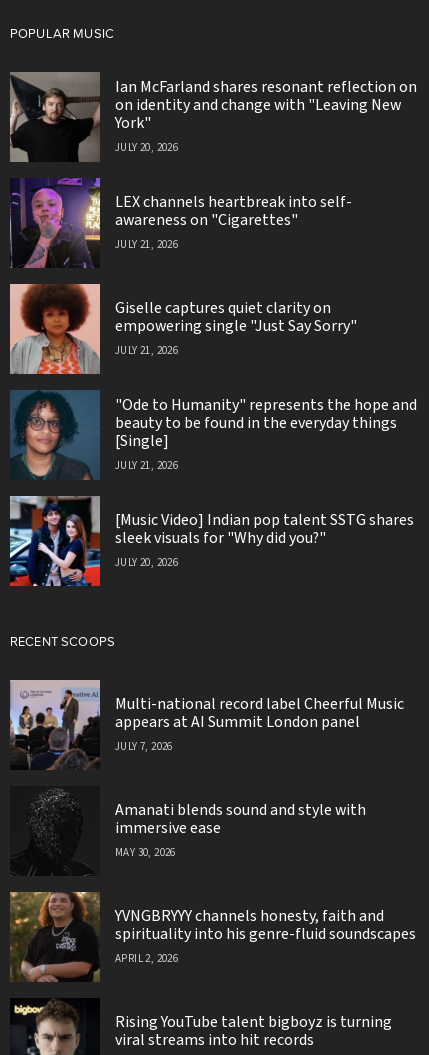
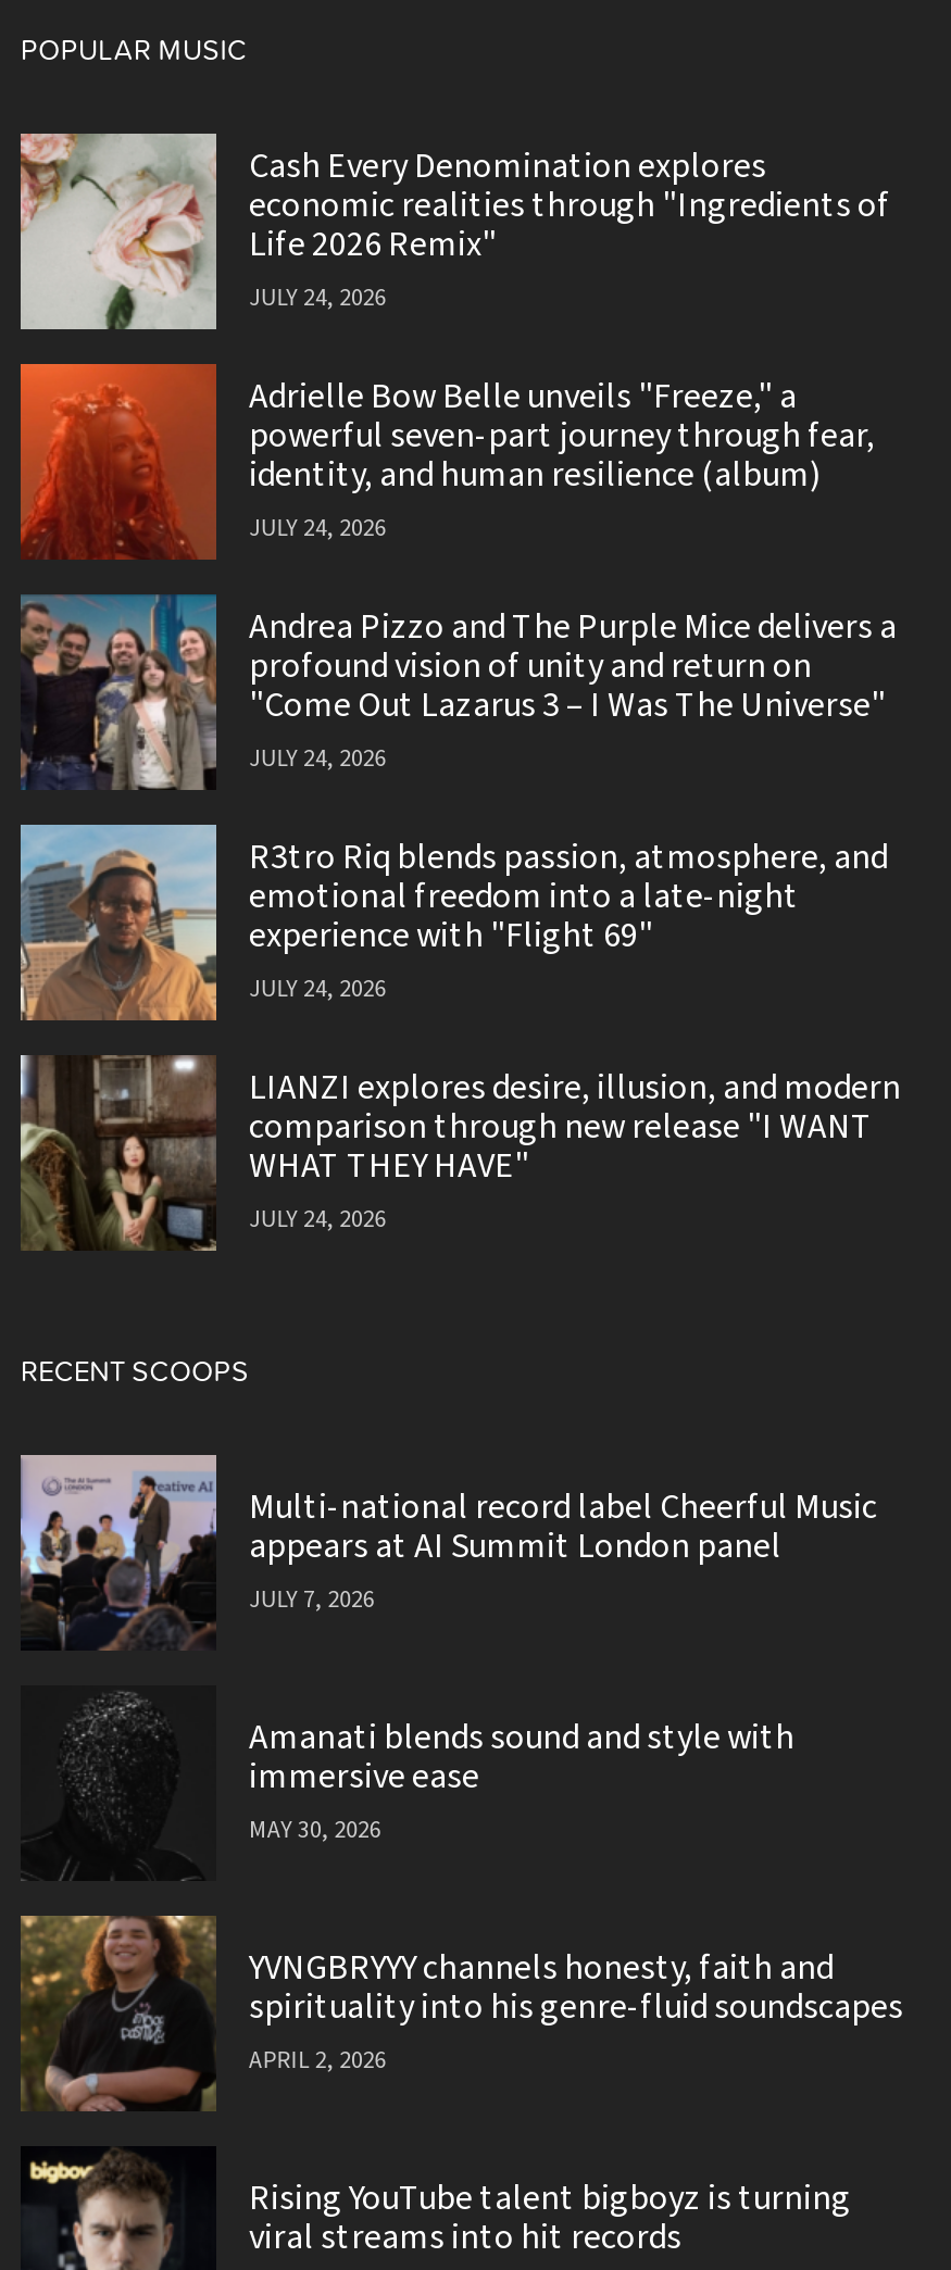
- [image]
- Ian McFarland shares resonant reflection on
- on identity and change with "Leaving New
- York"
- JULY 20, 2026
+ [image]
+ Cash Every Denomination explores
+ economic realities through "Ingredients of
+ Life 2026 Remix"
+ JULY 24, 2026

- [image]
- LEX channels heartbreak into self-
- awareness on "Cigarettes"
- JULY 21, 2026
+ [image]
+ Adrielle Bow Belle unveils "Freeze," a
+ powerful seven-part journey through fear,
+ identity, and human resilience (album)
+ JULY 24, 2026

- [image]
- Giselle captures quiet clarity on
- empowering single "Just Say Sorry"
- JULY 21, 2026
+ [image]
+ Andrea Pizzo and The Purple Mice delivers a
+ profound vision of unity and return on
+ "Come Out Lazarus 3 – I Was The Universe"
+ JULY 24, 2026

- [image]
- "Ode to Humanity" represents the hope and
- beauty to be found in the everyday things
- [Single]
- JULY 21, 2026
+ [image]
+ R3tro Riq blends passion, atmosphere, and
+ emotional freedom into a late-night
+ experience with "Flight 69"
+ JULY 24, 2026

- [image]
- [Music Video] Indian pop talent SSTG shares
- sleek visuals for "Why did you?"
- JULY 20, 2026
+ [image]
+ LIANZI explores desire, illusion, and modern
+ comparison through new release "I WANT
+ WHAT THEY HAVE"
+ JULY 24, 2026
